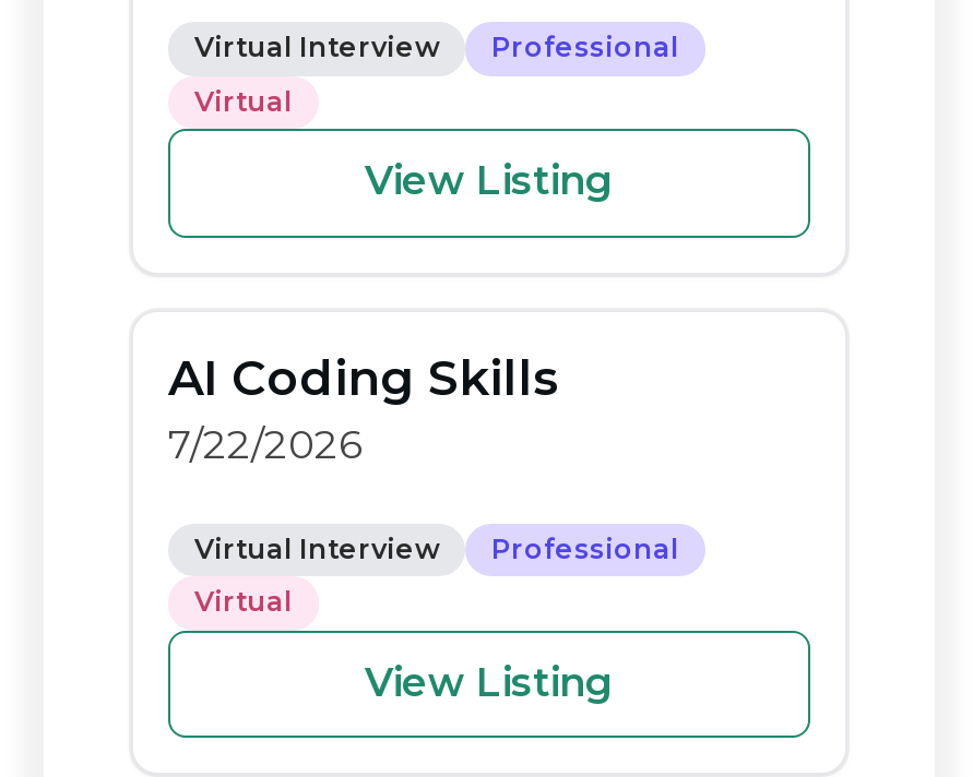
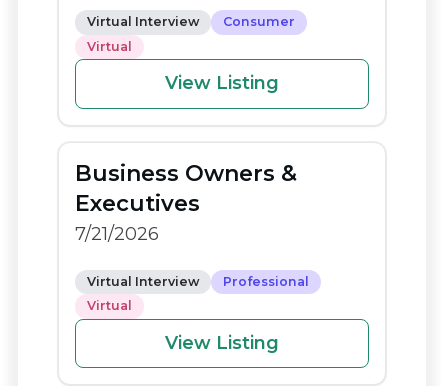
- Professional
+ Consumer

- AI Coding Skills
- 7/22/2026
+ Business Owners &
+ Executives
+ 7/21/2026
